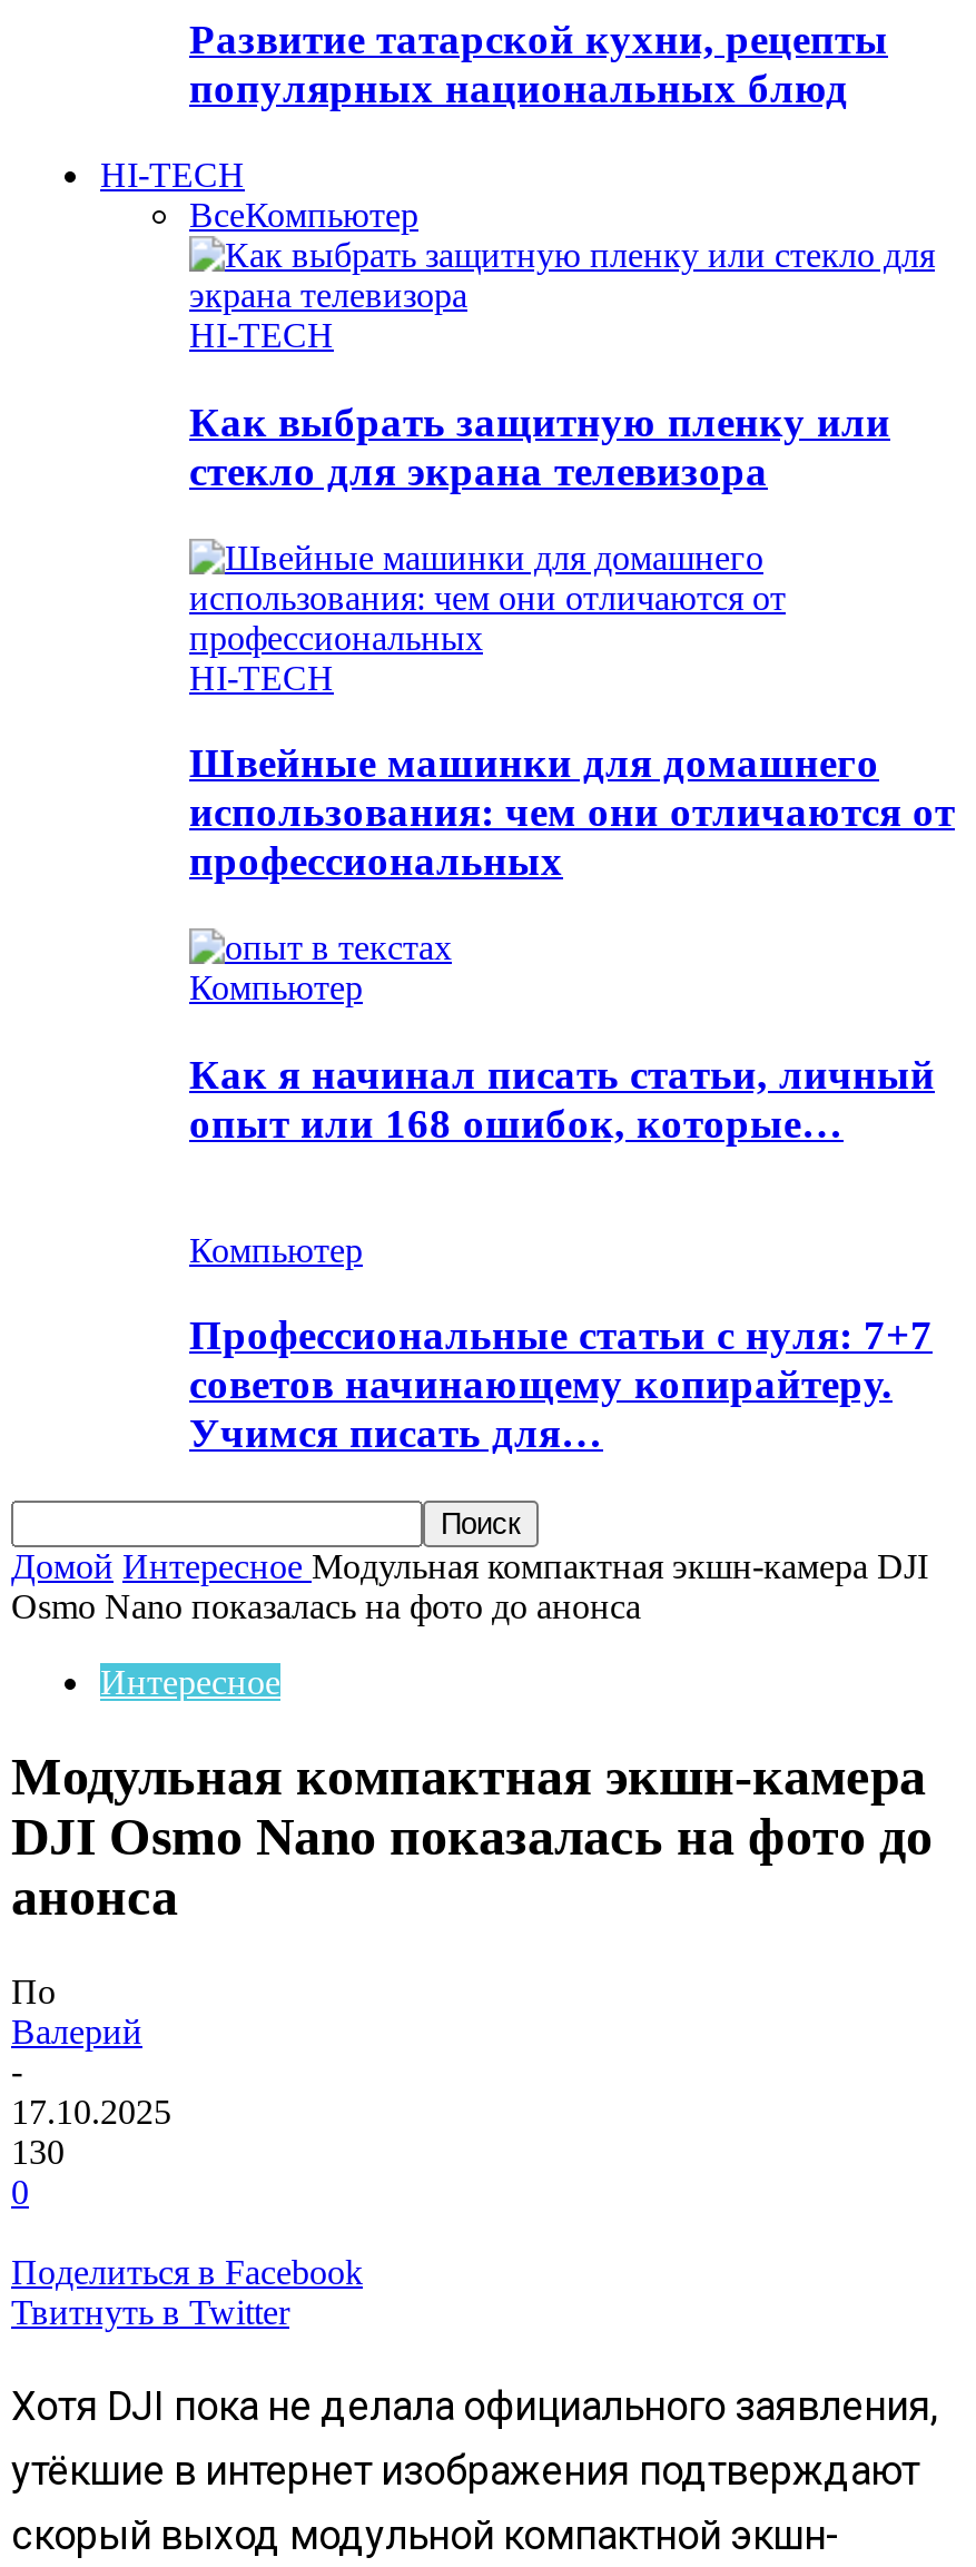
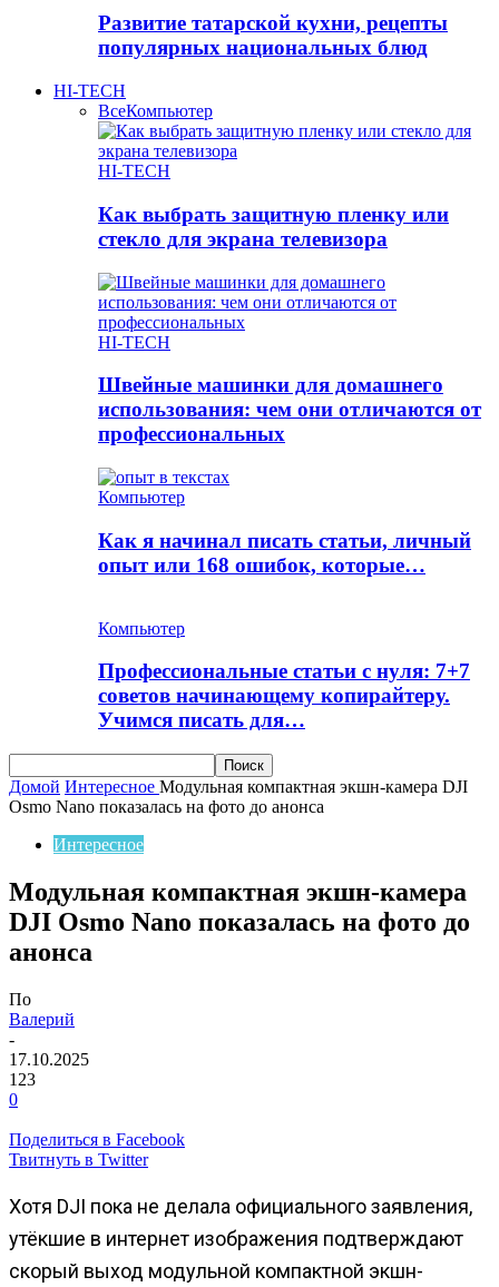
- 130
+ 123
